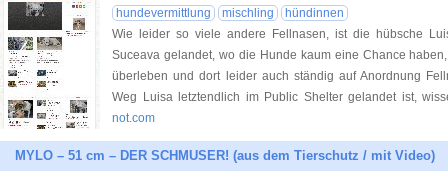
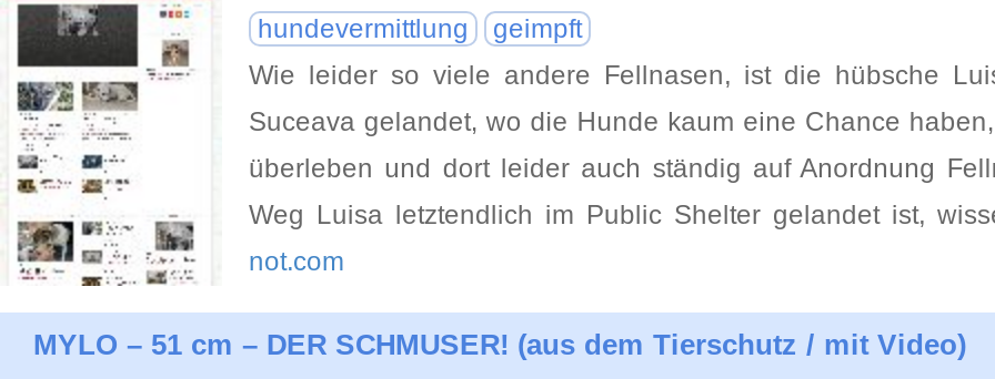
- mischling
- hündinnen
+ geimpft
